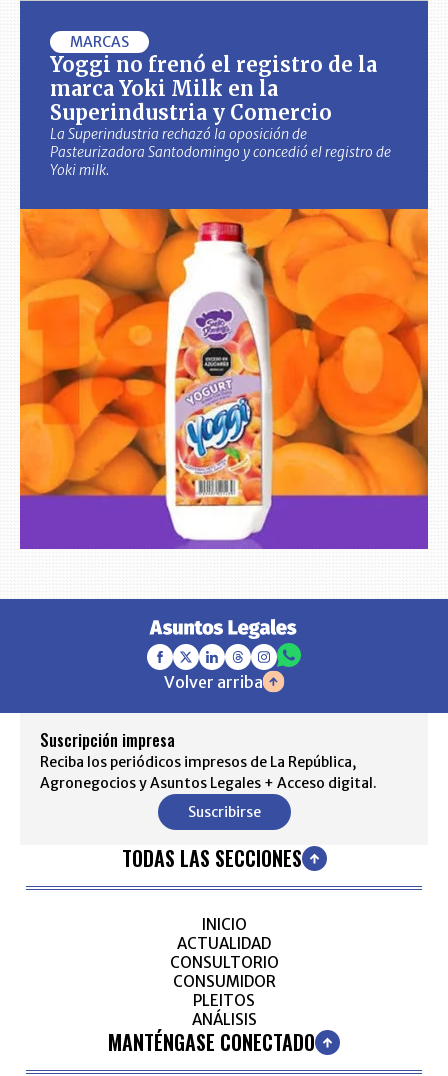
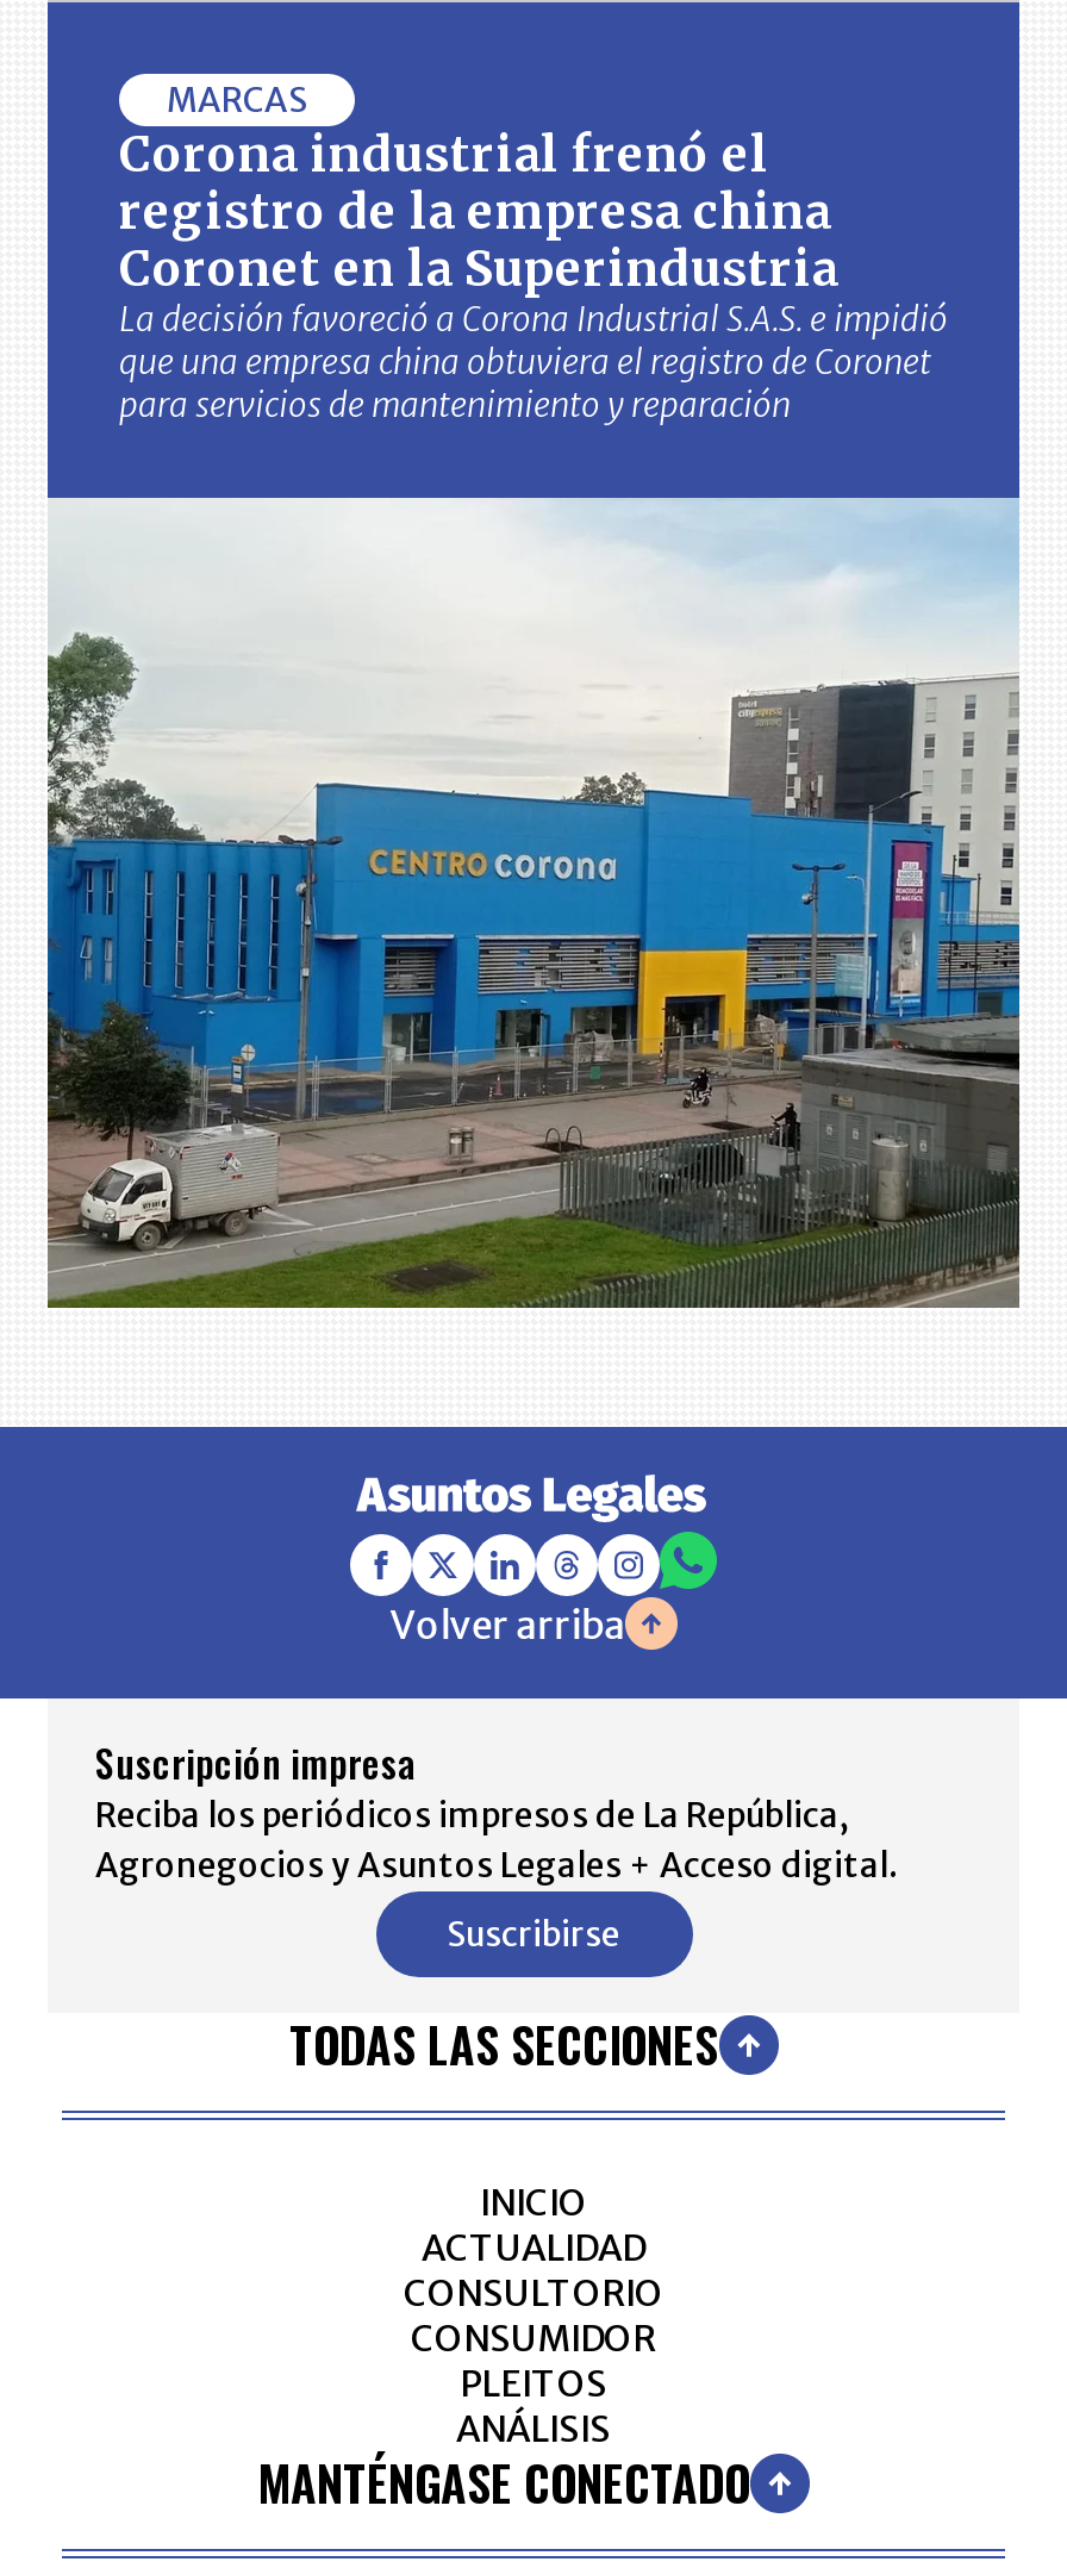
- Yoggi no frenó el registro de la
- marca Yoki Milk en la
- Superindustria y Comercio
- La Superindustria rechazó la oposición de
- Pasteurizadora Santodomingo y concedió el registro de
- Yoki milk.
+ Corona industrial frenó el
+ registro de la empresa china
+ Coronet en la Superindustria
+ La decisión favoreció a Corona Industrial S.A.S. e impidió
+ que una empresa china obtuviera el registro de Coronet
+ para servicios de mantenimiento y reparación

- [image]
+ [image]
